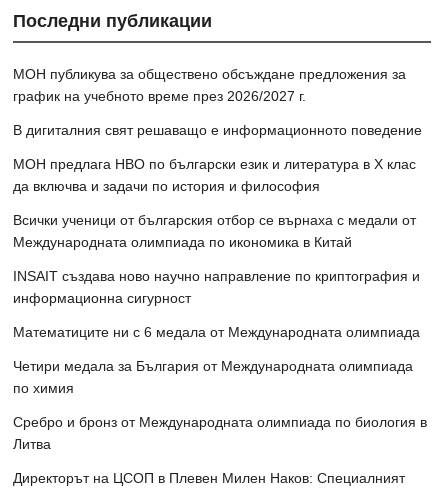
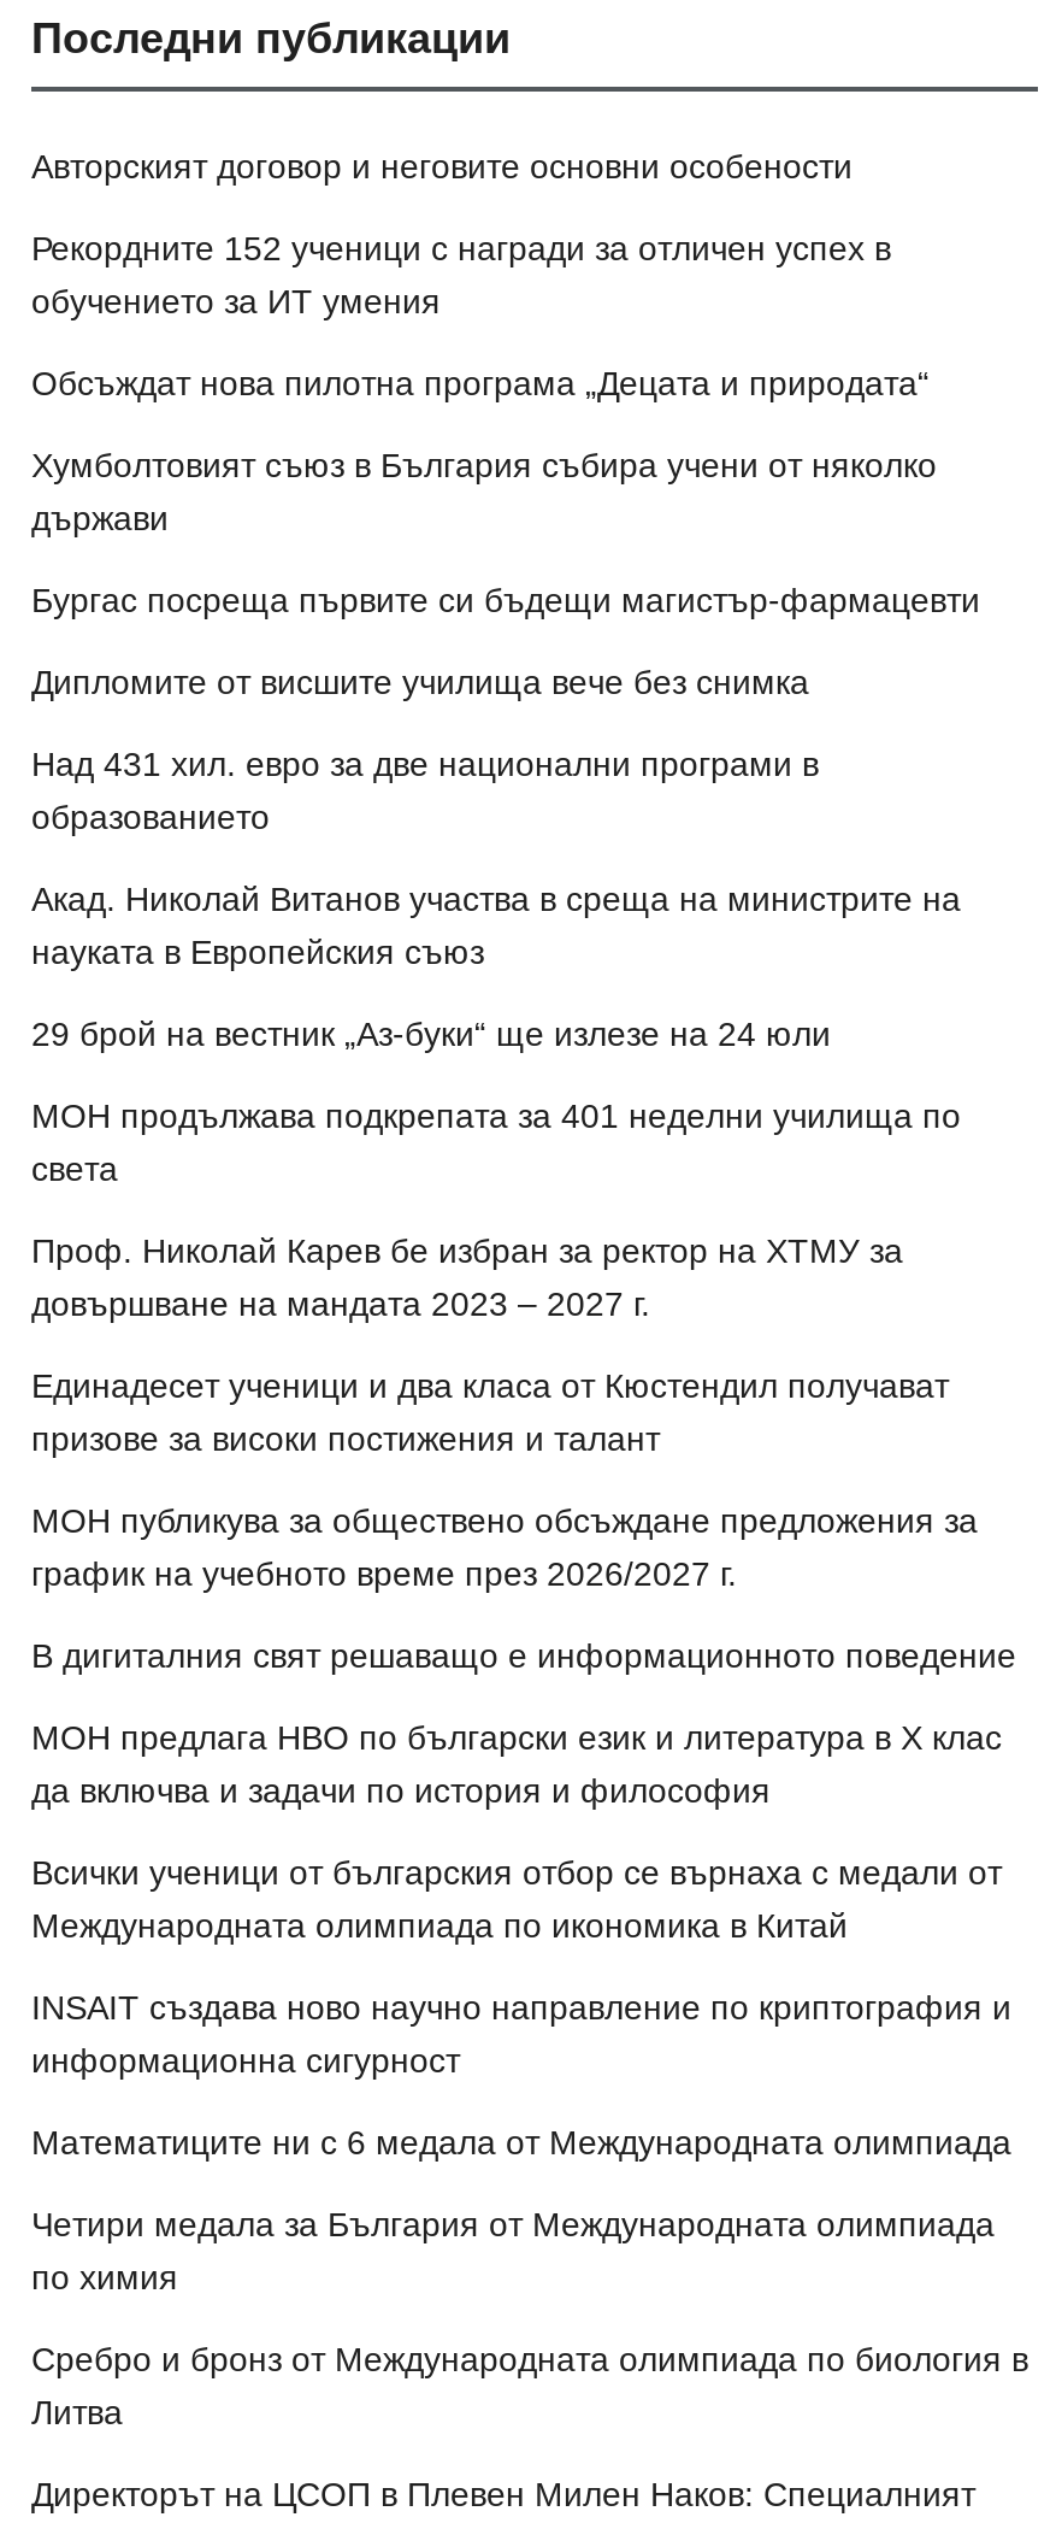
+ Авторският договор и неговите основни особености
+ Рекордните 152 ученици с награди за отличен успех в
+ обучението за ИТ умения
+ Обсъждат нова пилотна програма „Децата и природата“
+ Хумболтовият съюз в България събира учени от няколко
+ държави
+ Бургас посреща първите си бъдещи магистър-фармацевти
+ Дипломите от висшите училища вече без снимка
+ Над 431 хил. евро за две национални програми в
+ образованието
+ Акад. Николай Витанов участва в среща на министрите на
+ науката в Европейския съюз
+ 29 брой на вестник „Аз-буки“ ще излезе на 24 юли
+ МОН продължава подкрепата за 401 неделни училища по
+ света
+ Проф. Николай Карев бе избран за ректор на ХТМУ за
+ довършване на мандата 2023 – 2027 г.
+ Единадесет ученици и два класа от Кюстендил получават
+ призове за високи постижения и талант
